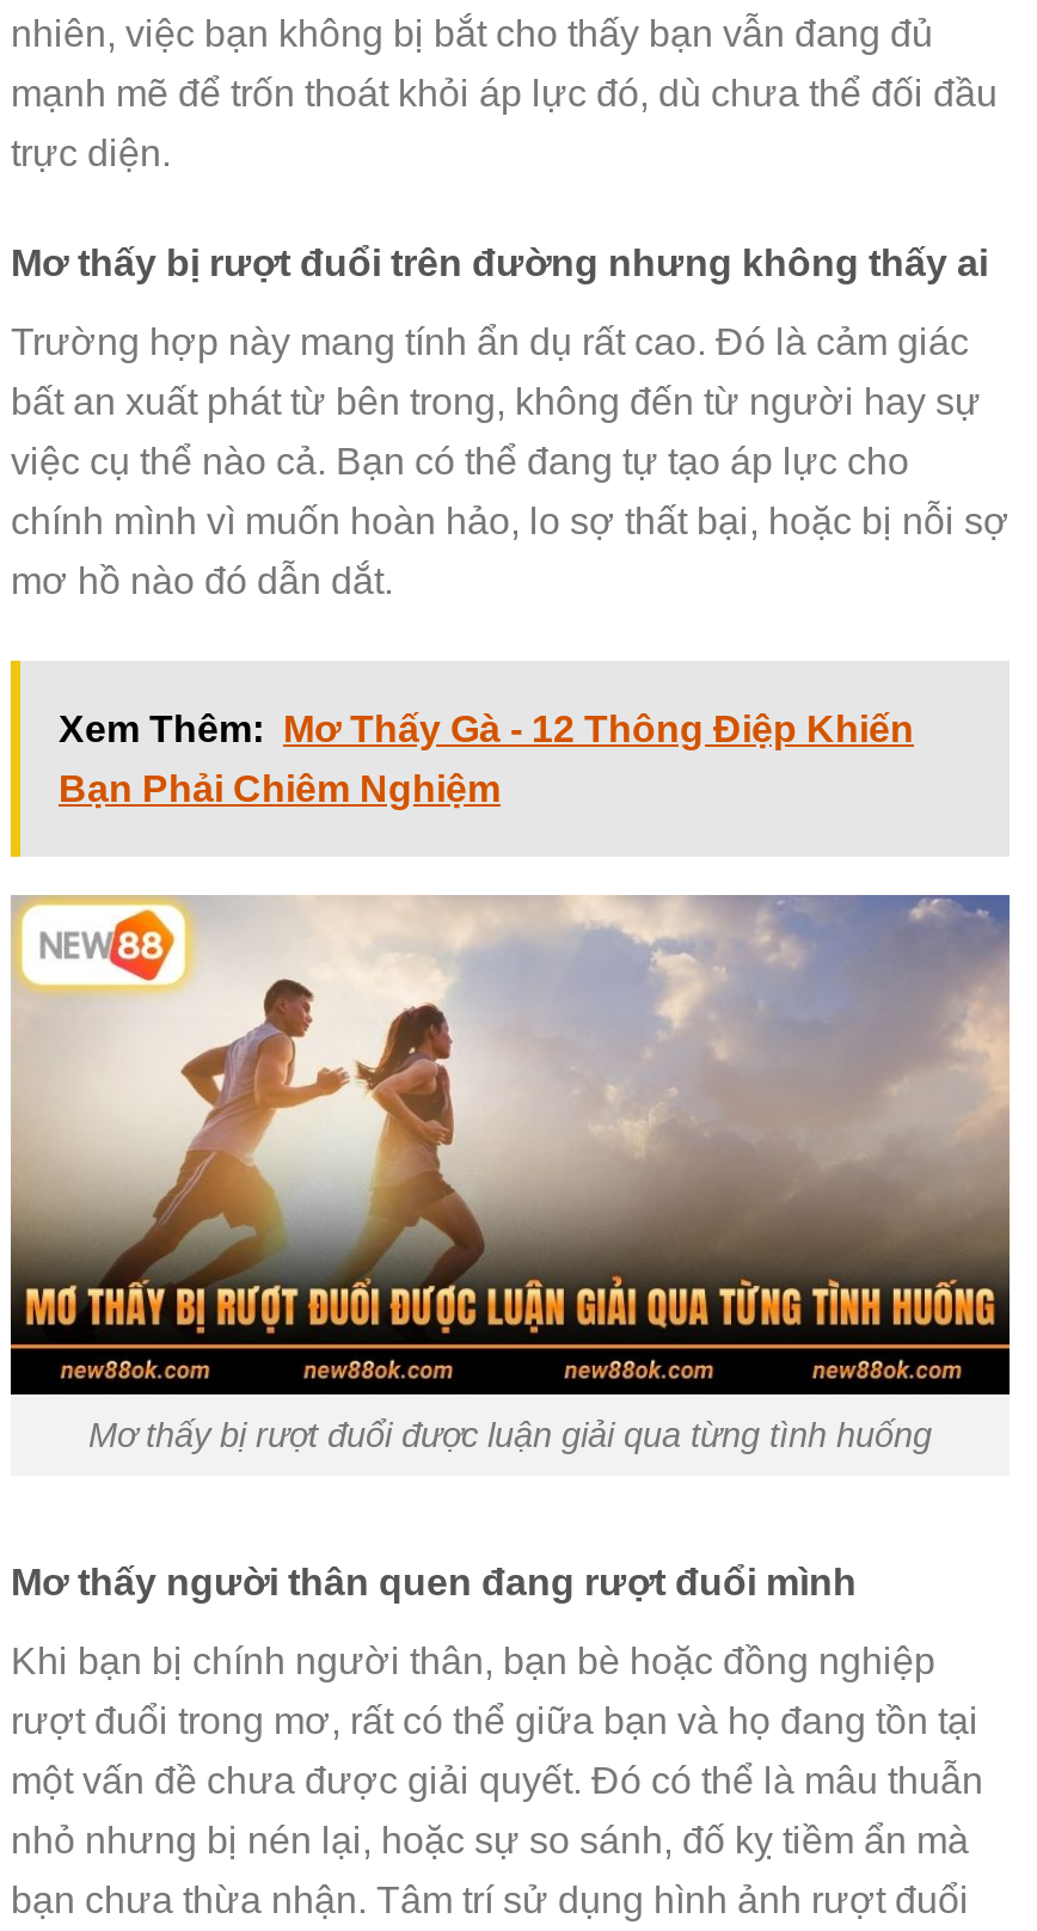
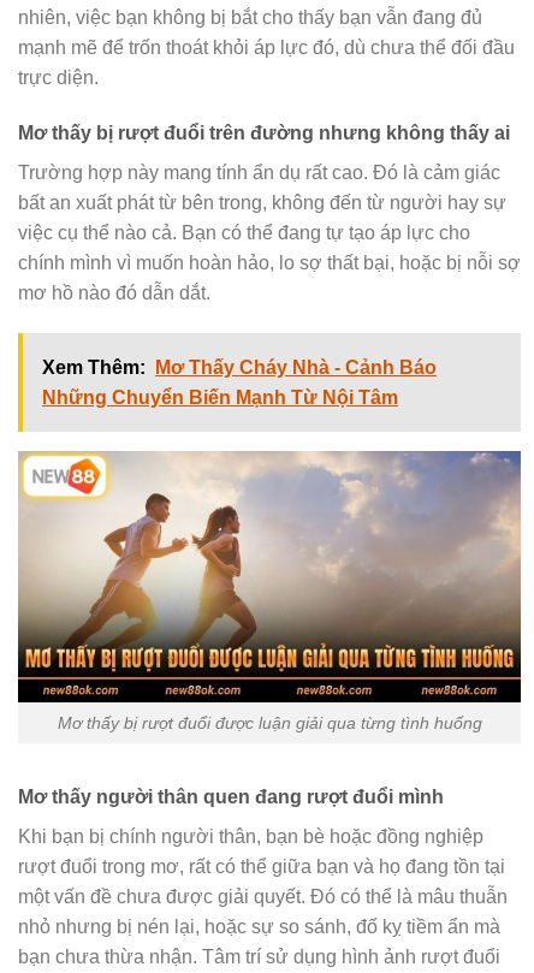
- Xem Thêm: Mơ Thấy Gà - 12 Thông Điệp Khiến
+ Xem Thêm: Mơ Thấy Cháy Nhà - Cảnh Báo

- Bạn Phải Chiêm Nghiệm
+ Những Chuyển Biến Mạnh Từ Nội Tâm
